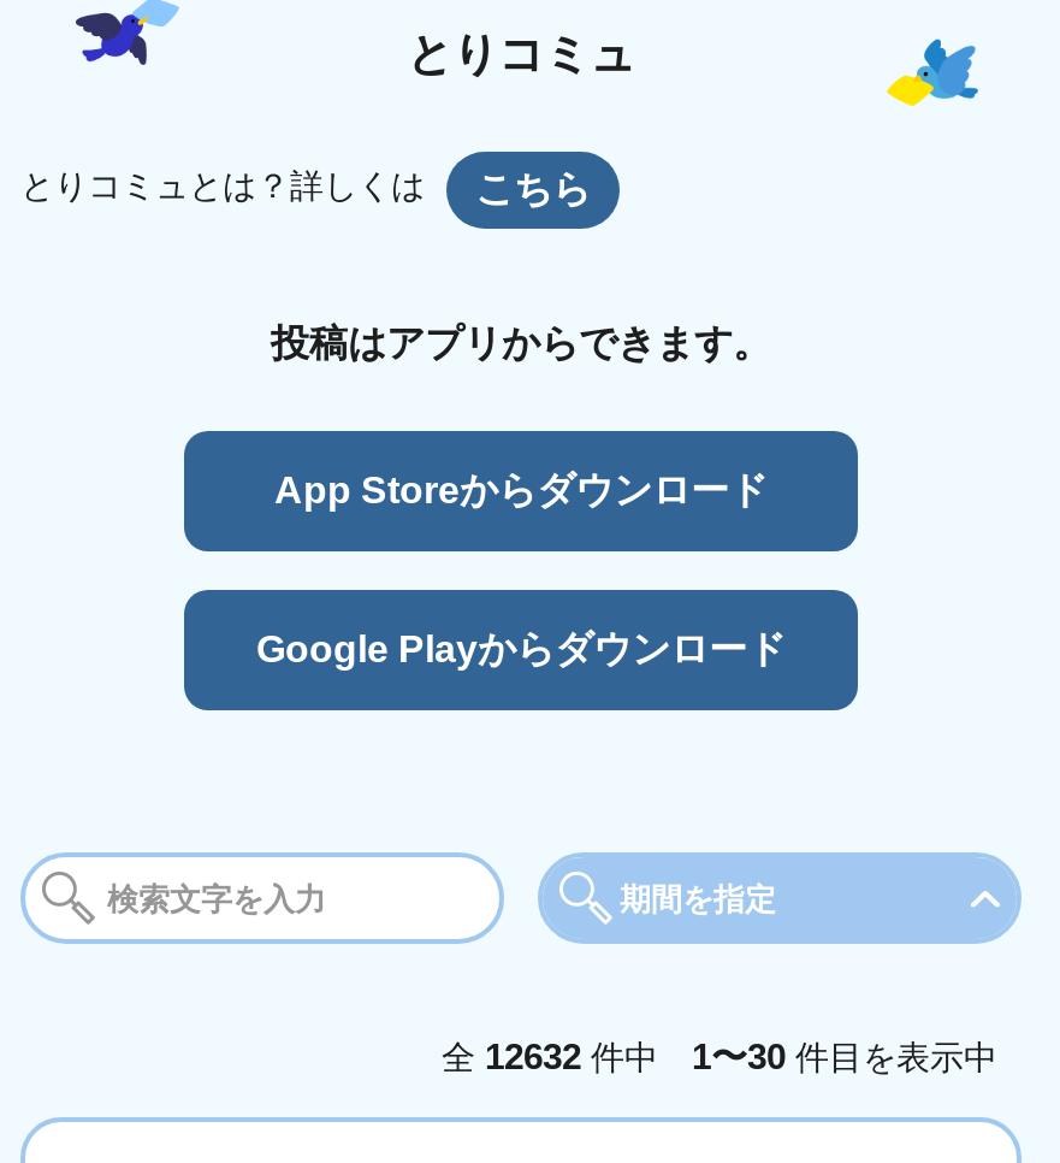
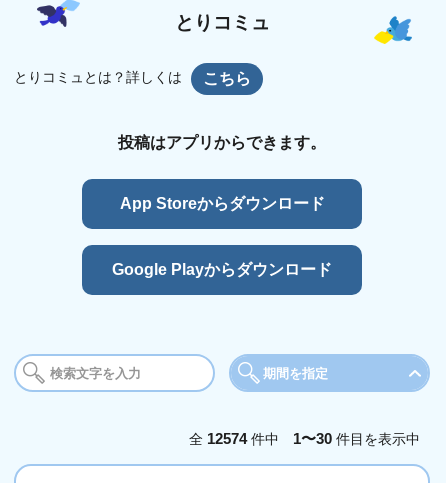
- 全12632件中 1〜30件目を表示中
+ 全12574件中 1〜30件目を表示中
